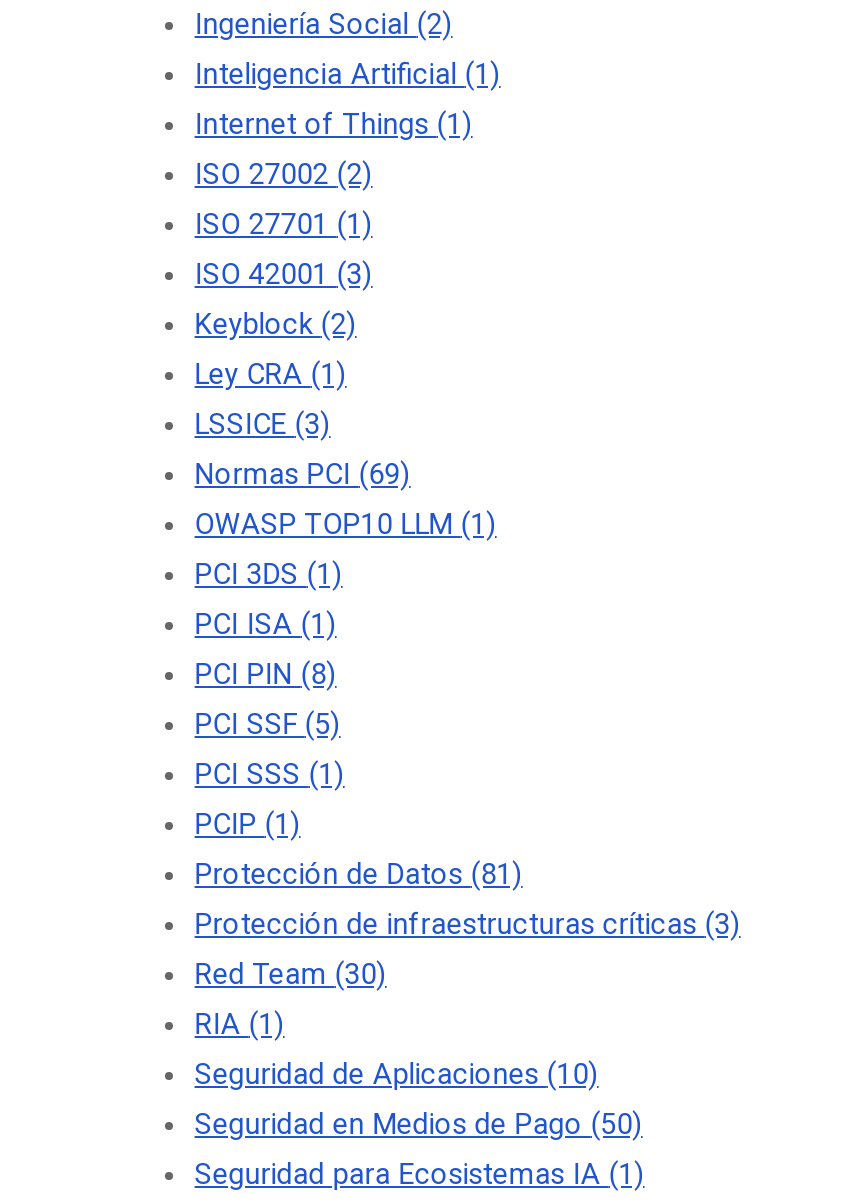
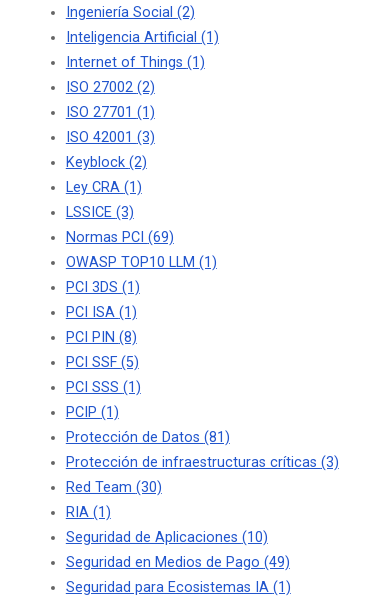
- Seguridad en Medios de Pago (50)
+ Seguridad en Medios de Pago (49)
